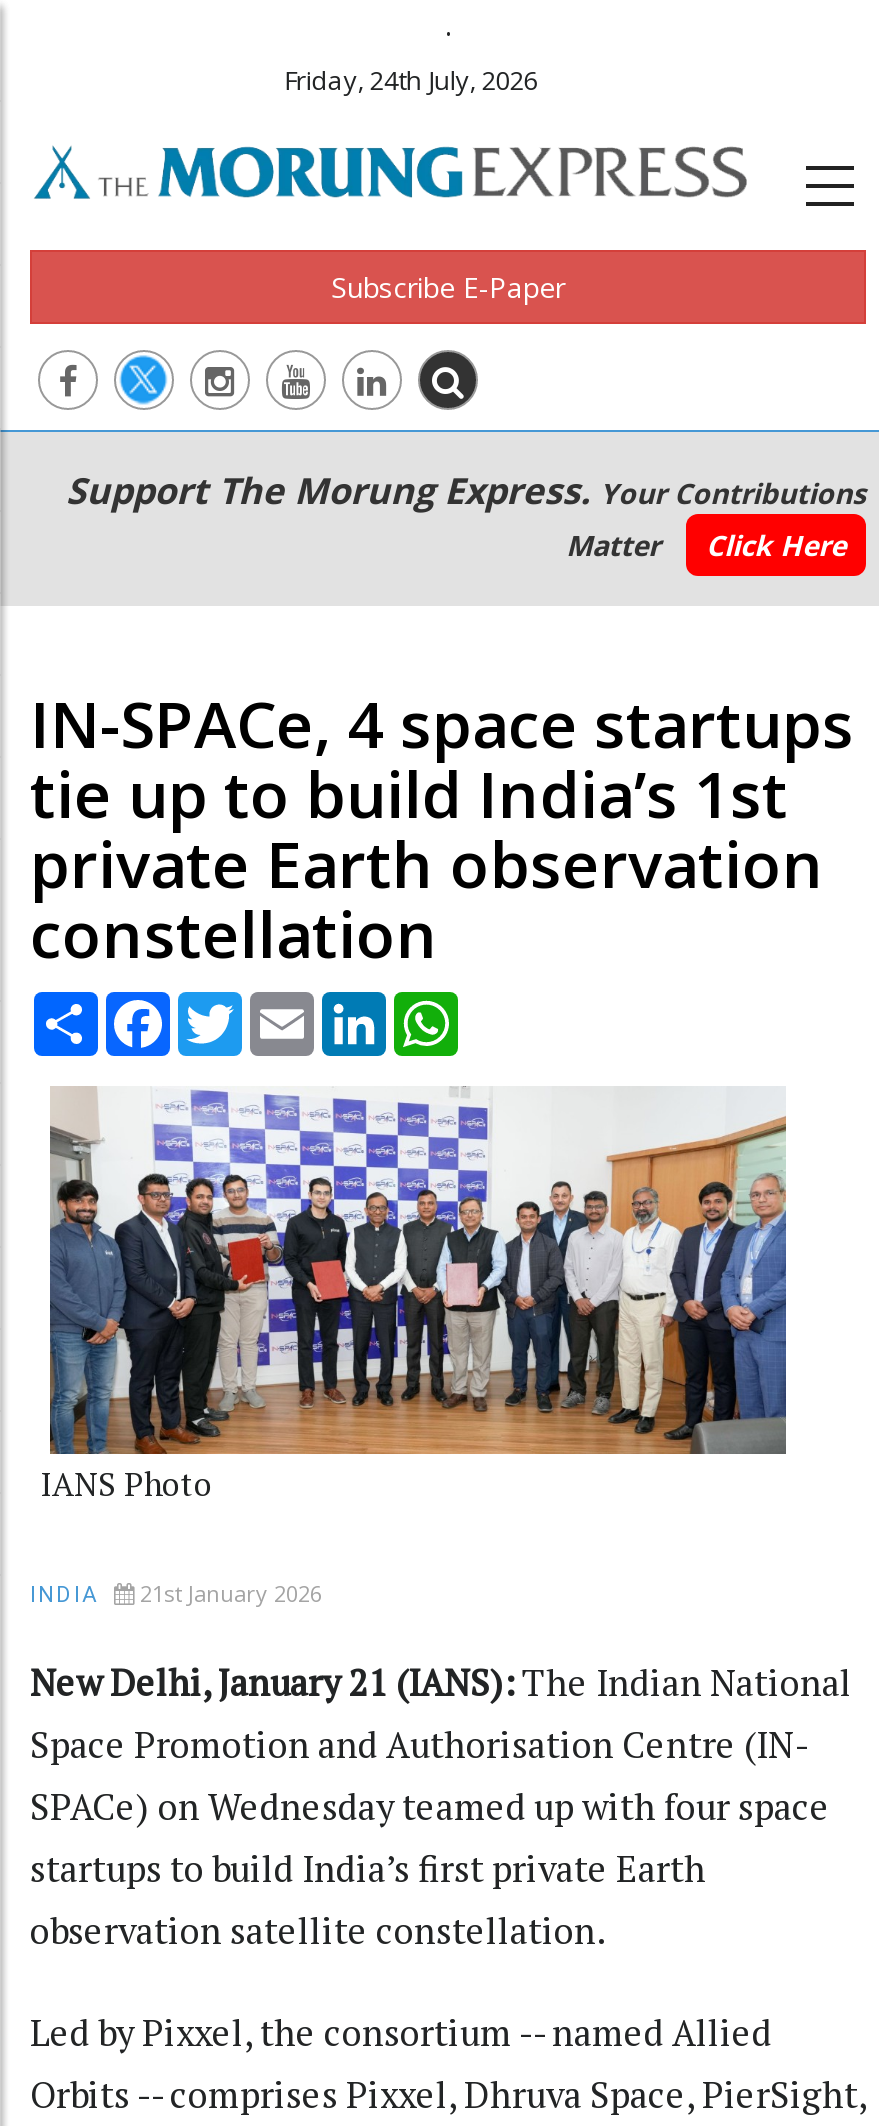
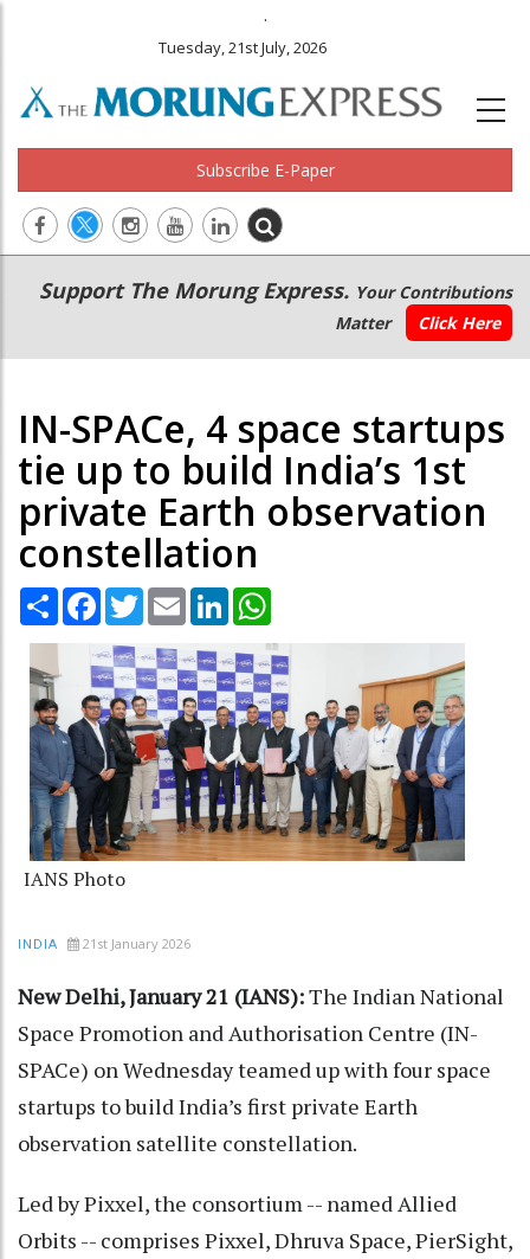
- Friday, 24th July, 2026
+ Tuesday, 21st July, 2026
